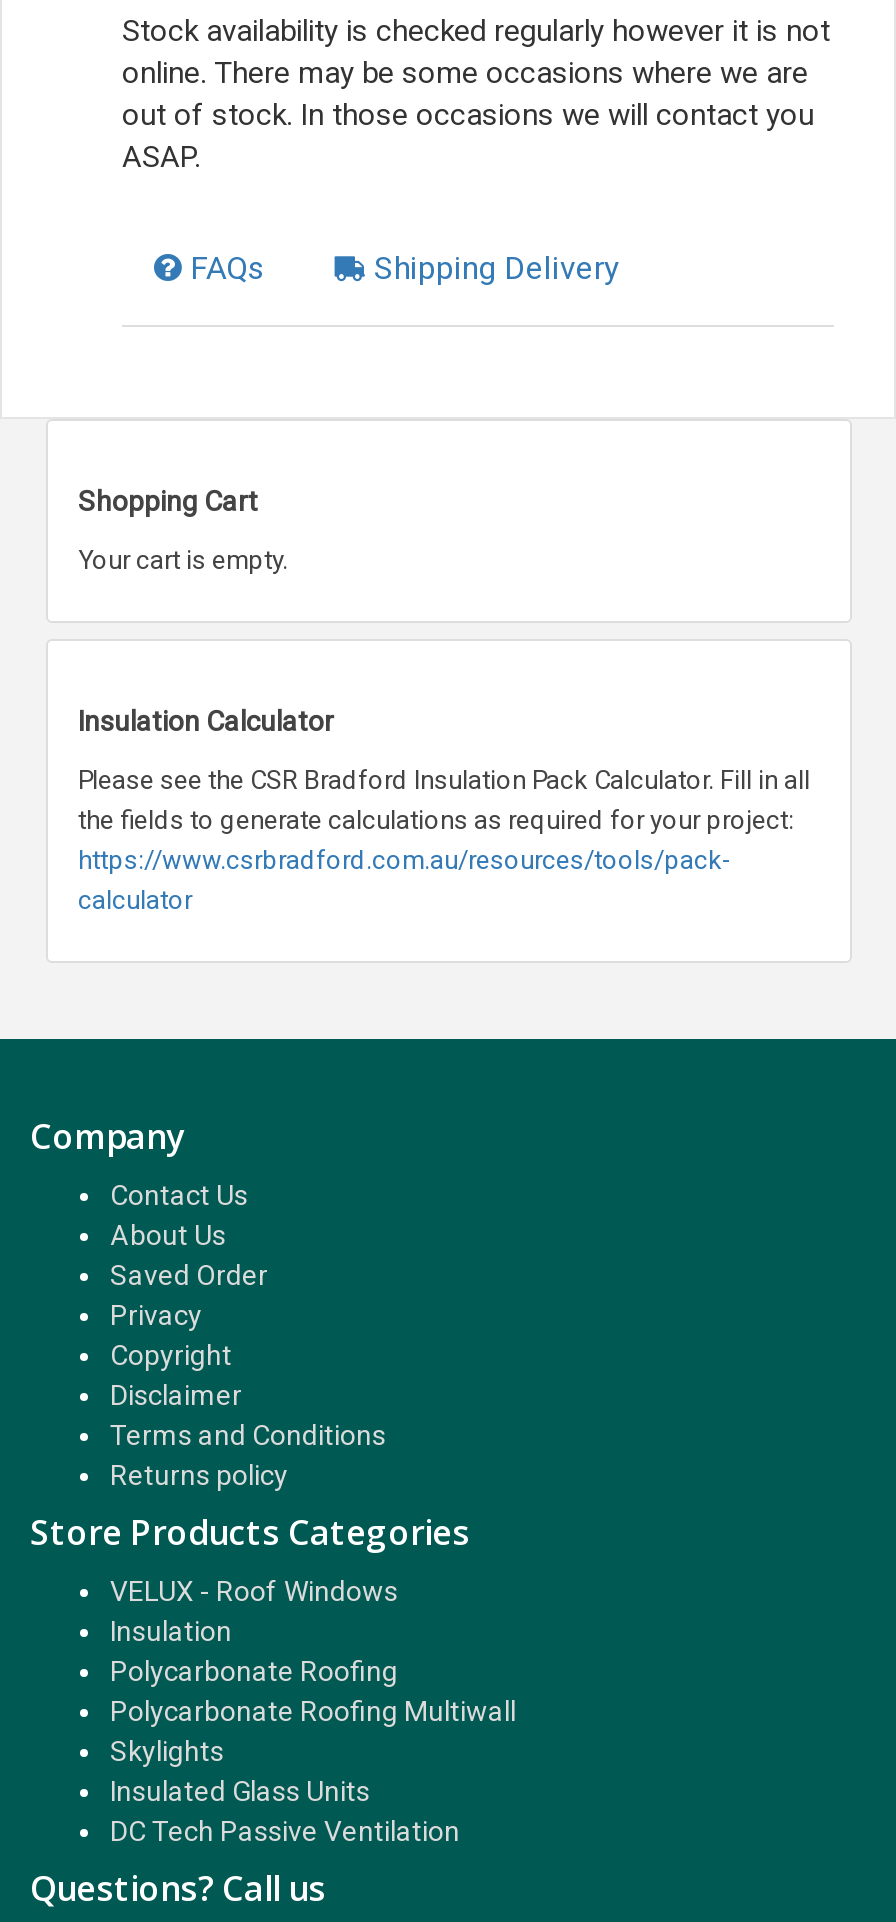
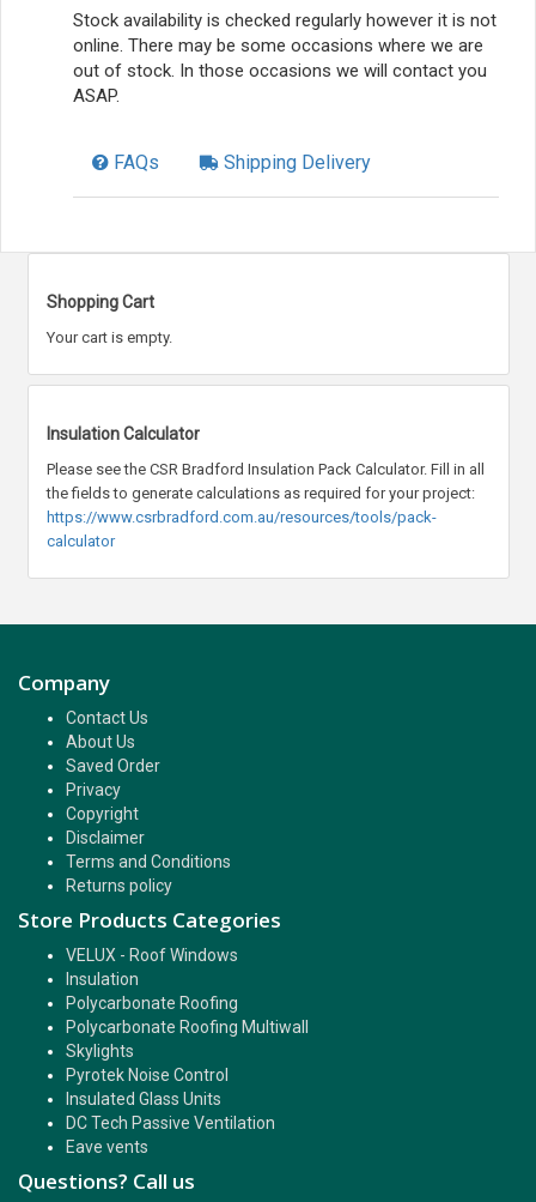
+ Pyrotek Noise Control

+ Eave vents
